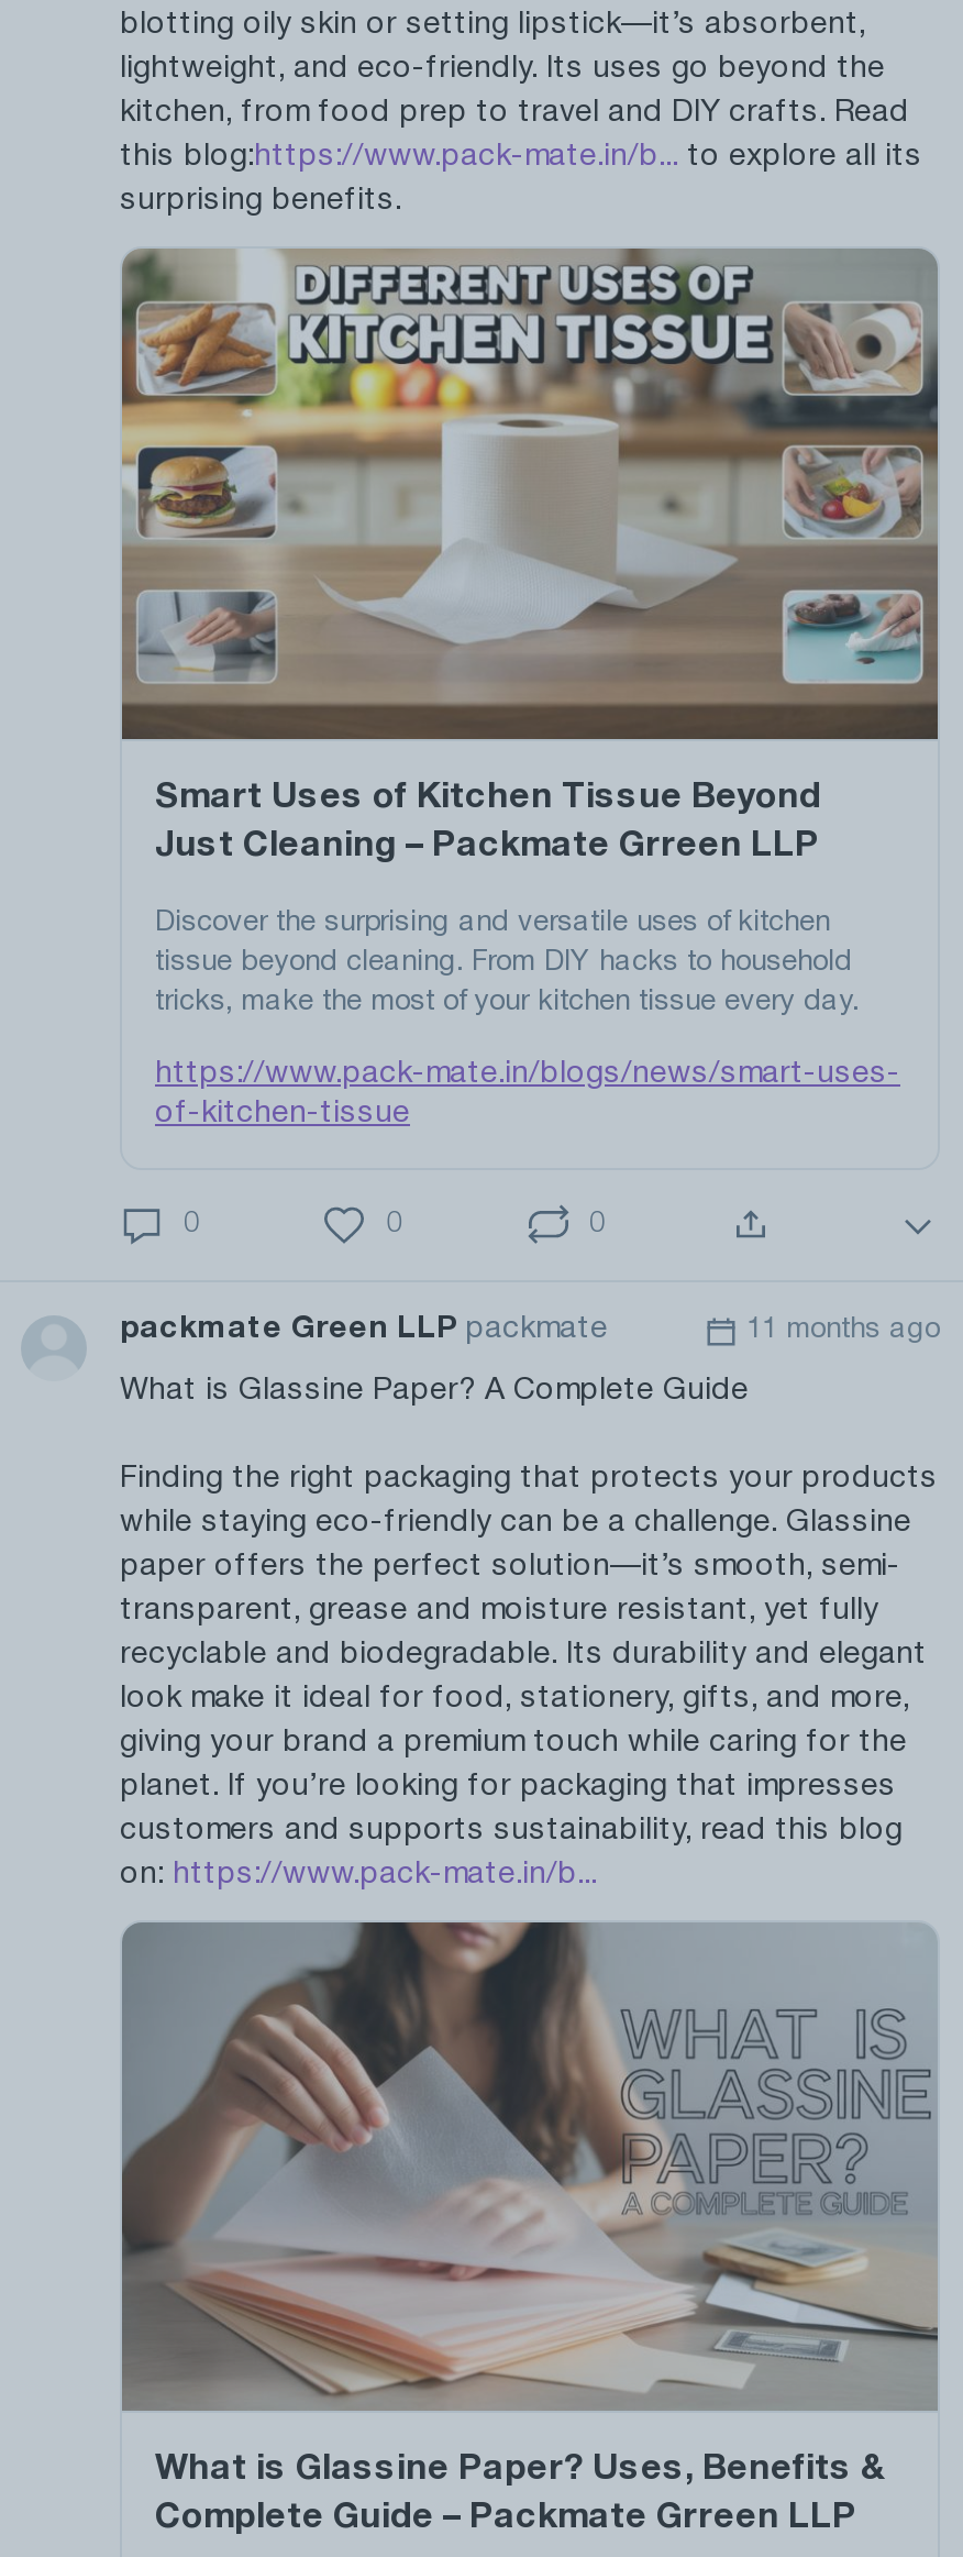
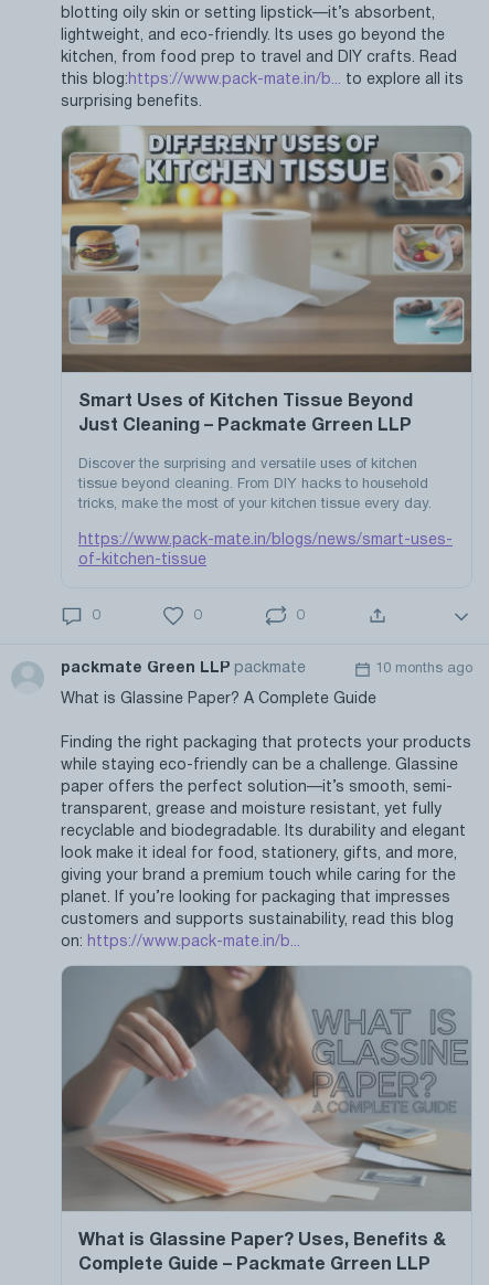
- 11 months ago
+ 10 months ago
